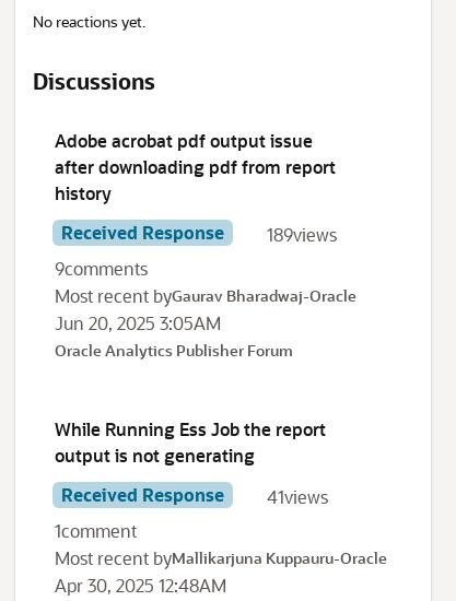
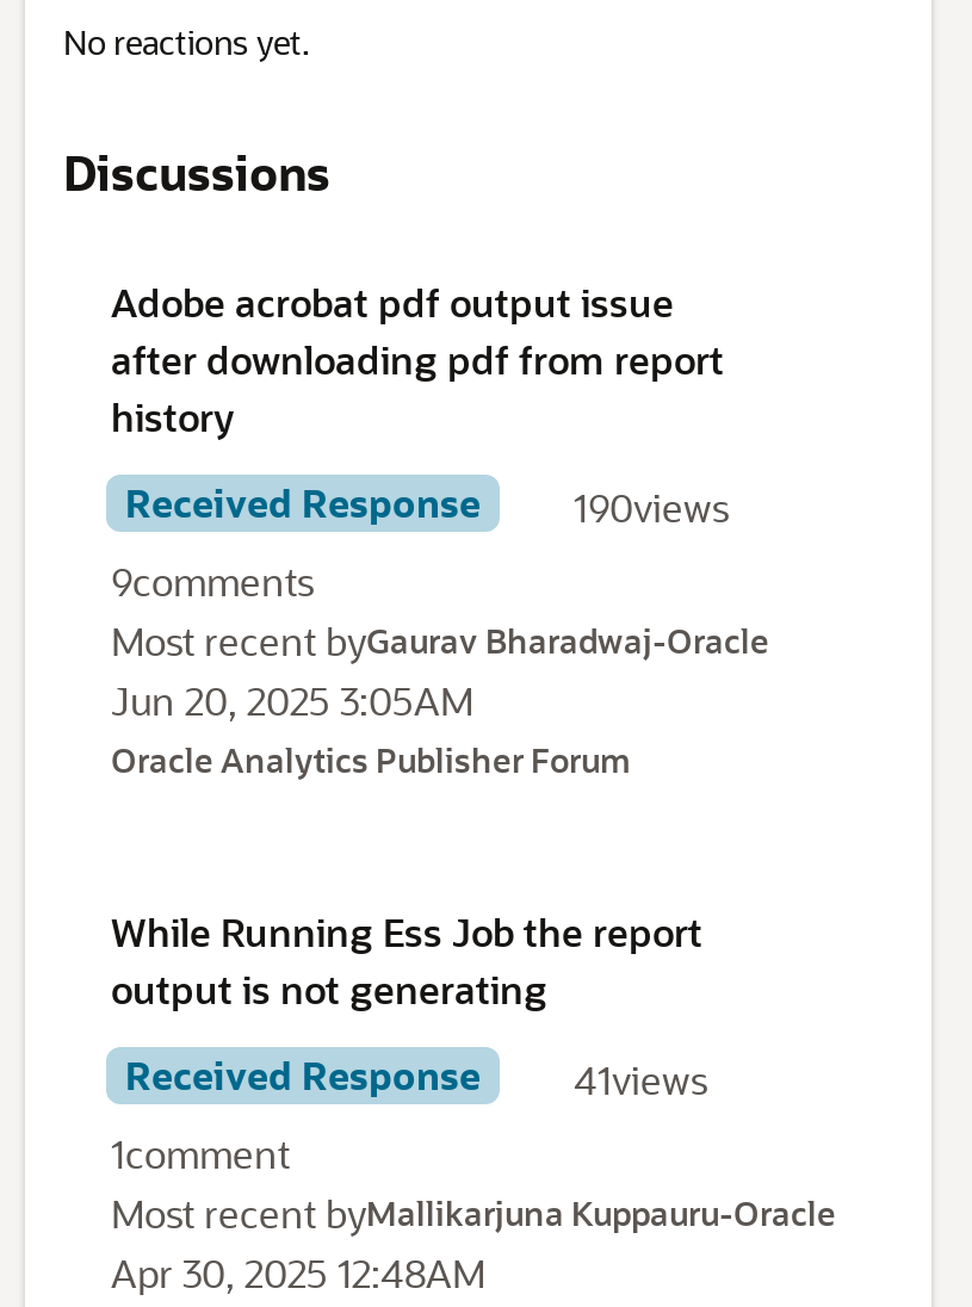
- Received Response 189views
+ Received Response 190views
